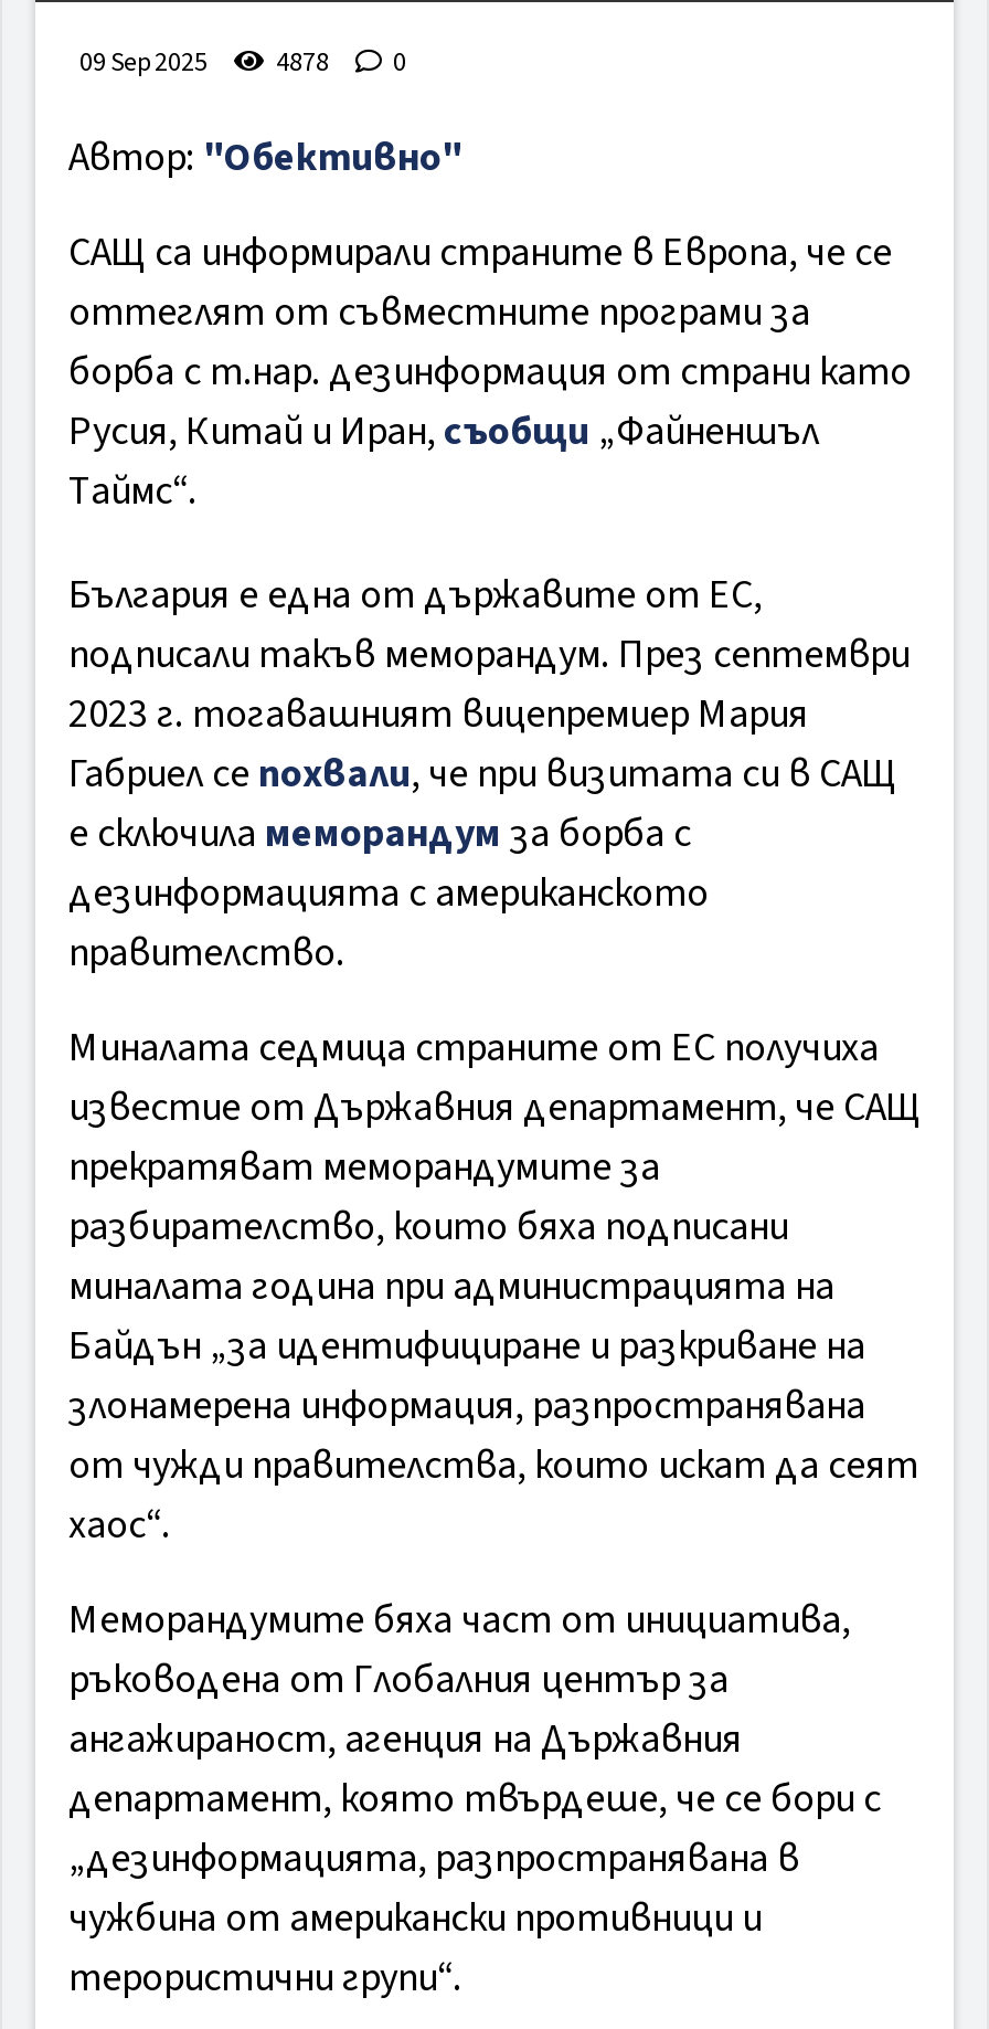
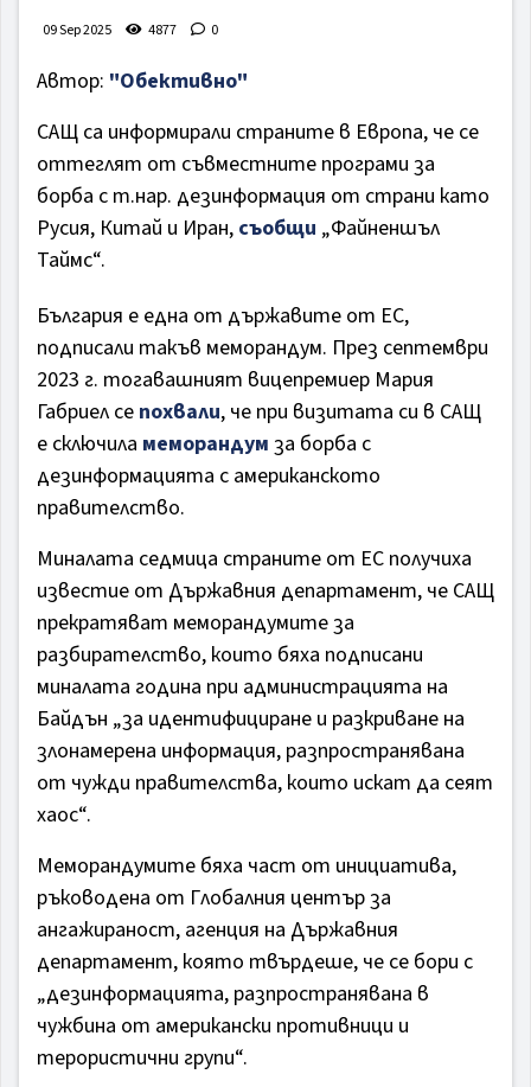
- 09 Sep 2025 4878 0
+ 09 Sep 2025 4877 0
